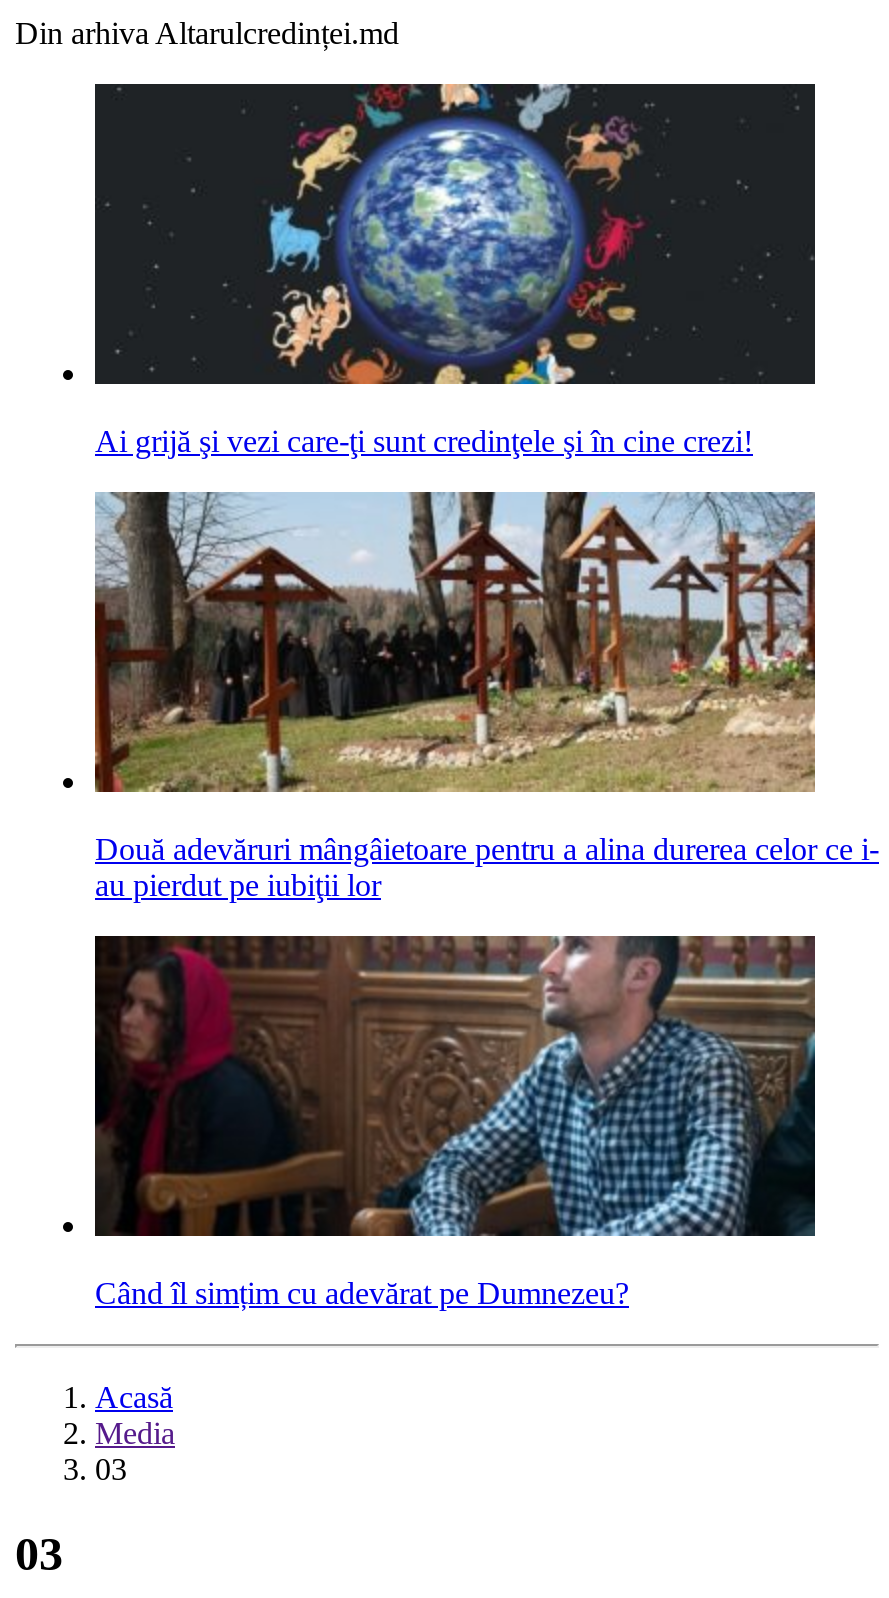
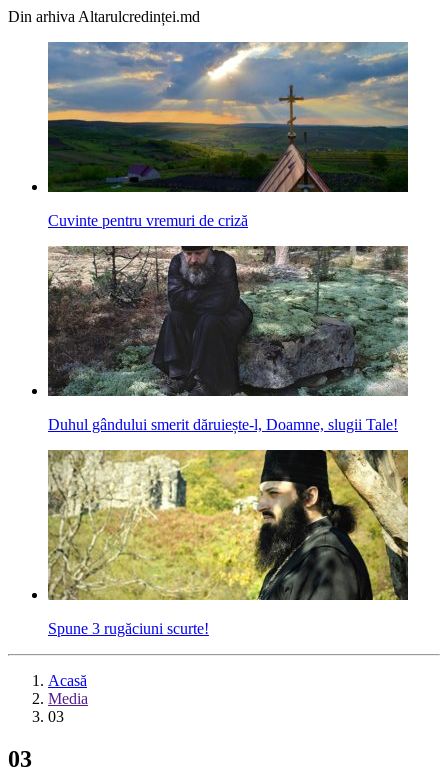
- [image]
- Ai grijă şi vezi care-ţi sunt credinţele şi în cine crezi!
+ [image]
+ Cuvinte pentru vremuri de criză

- [image]
- Două adevăruri mângâietoare pentru a alina durerea celor ce i-
- au pierdut pe iubiţii lor
+ [image]
+ Duhul gândului smerit dăruiește-l, Doamne, slugii Tale!

- [image]
- Când îl simțim cu adevărat pe Dumnezeu?
+ [image]
+ Spune 3 rugăciuni scurte!
